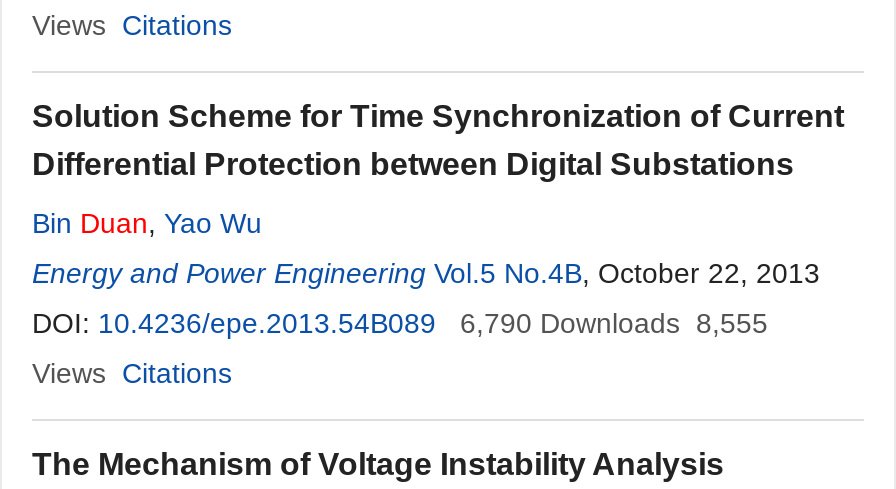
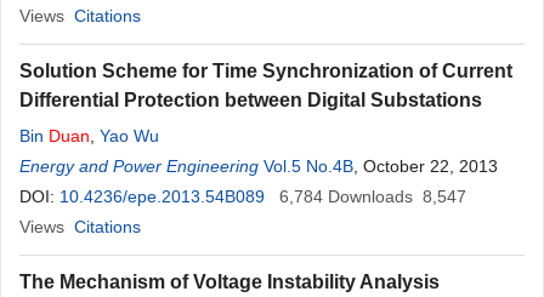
- DOI: 10.4236/epe.2013.54B089 6,790 Downloads 8,555
+ DOI: 10.4236/epe.2013.54B089 6,784 Downloads 8,547
